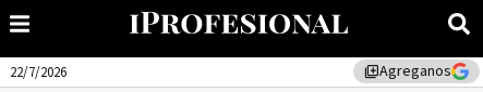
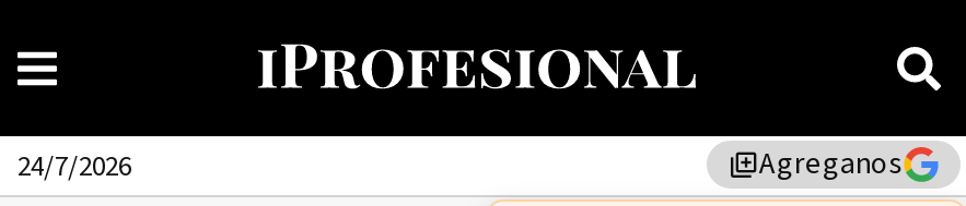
- 22/7/2026
+ 24/7/2026
